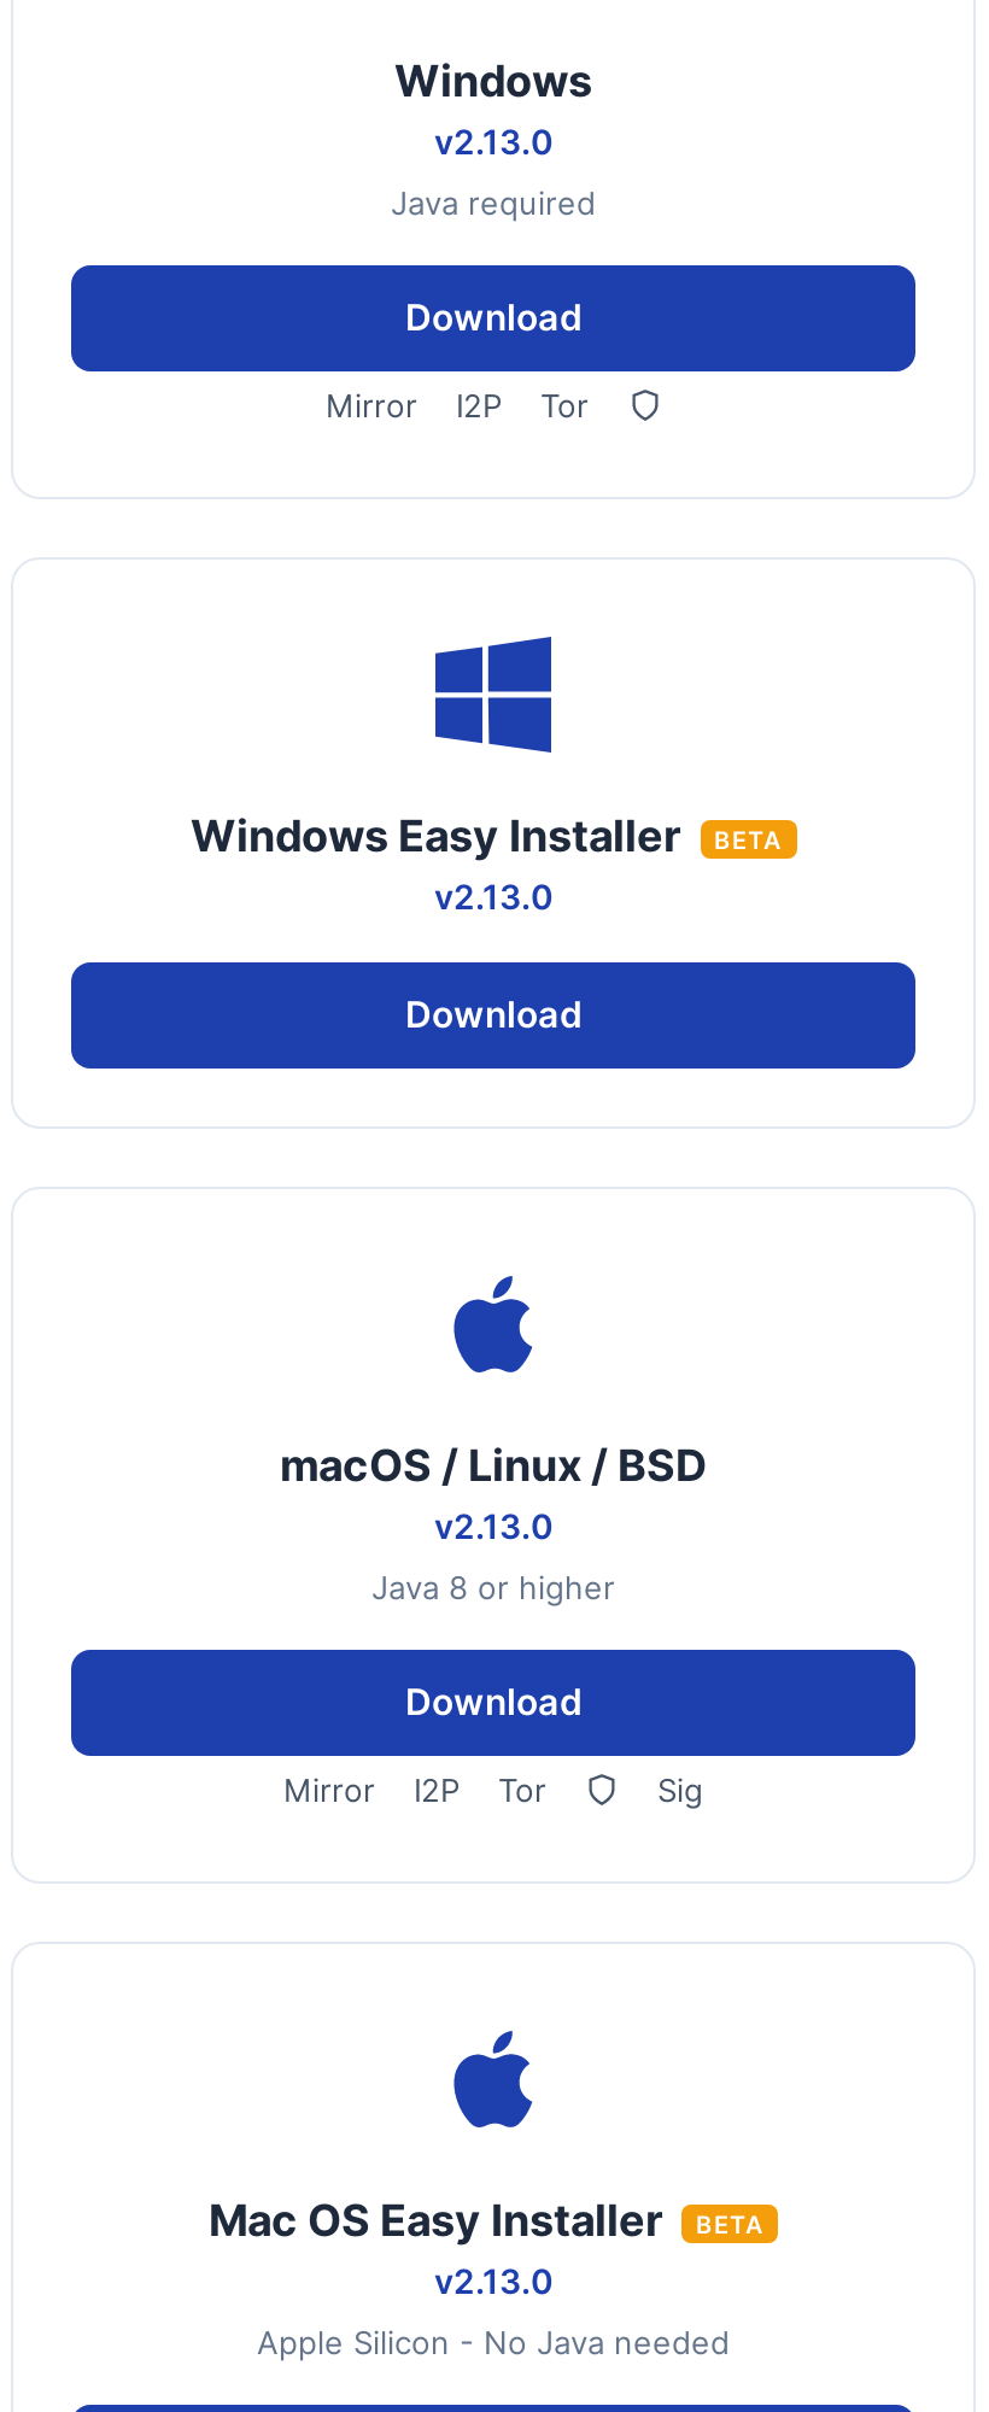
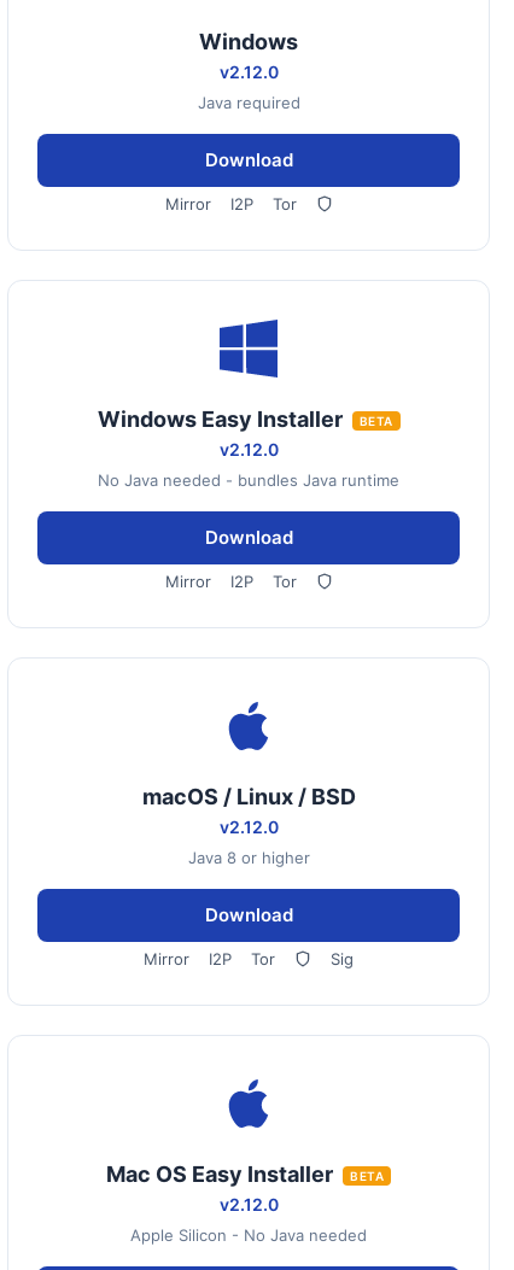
- v2.13.0
+ v2.12.0

- v2.13.0
+ v2.12.0
+ No Java needed - bundles Java runtime

+ Mirror
+ I2P
+ Tor

- v2.13.0
+ v2.12.0

- v2.13.0
+ v2.12.0
